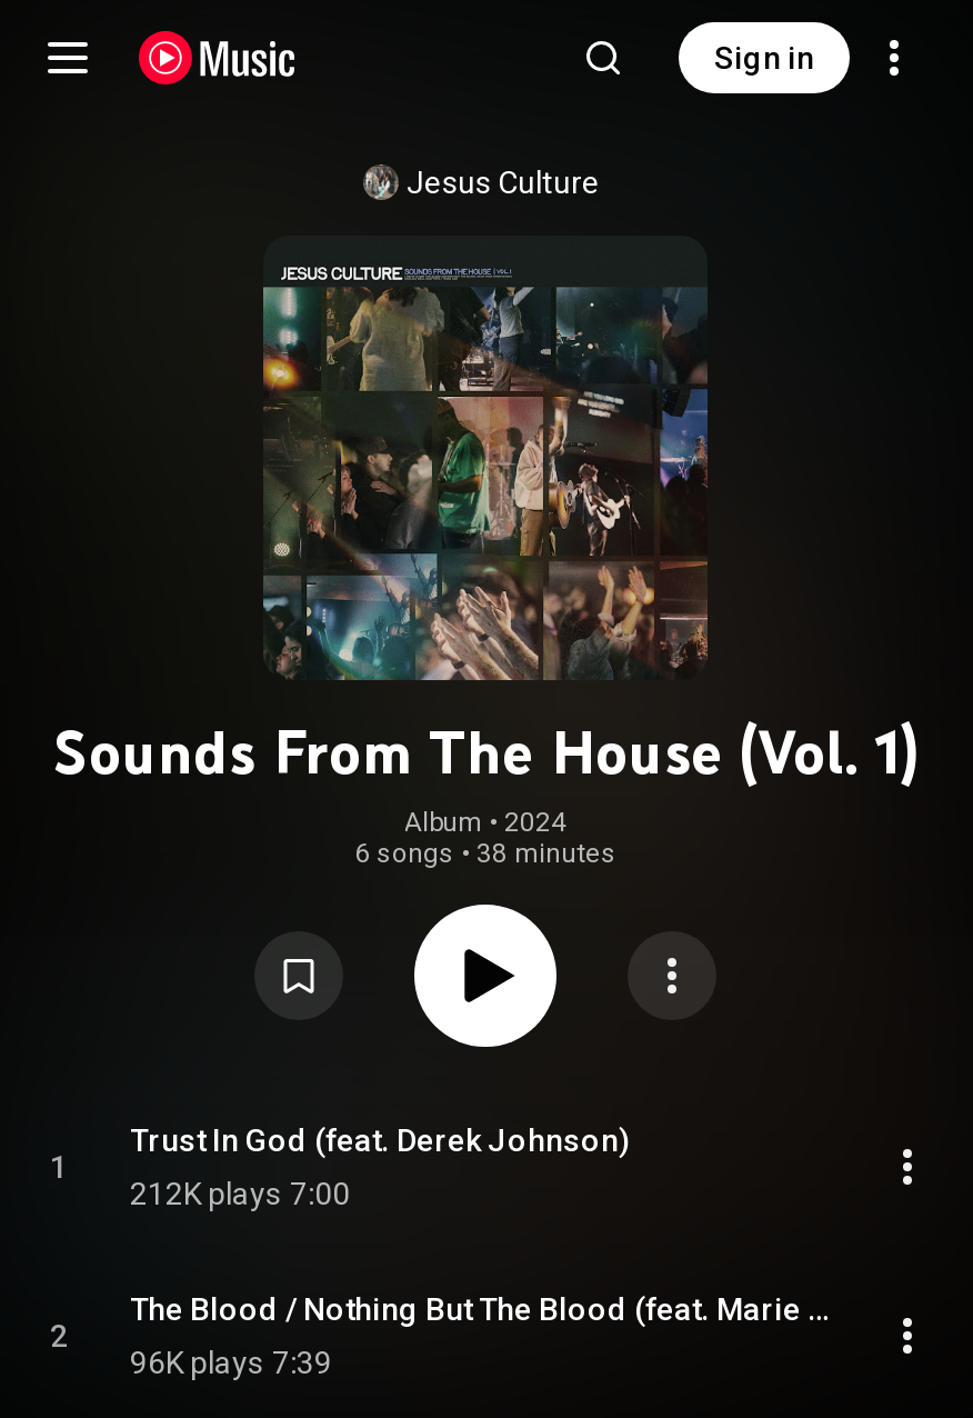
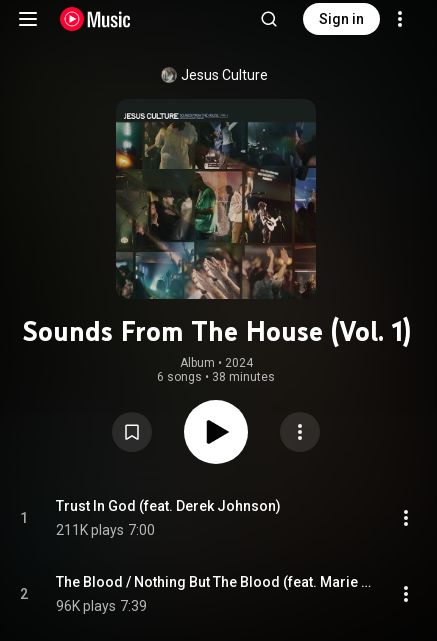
- 212K plays 7:00
+ 211K plays 7:00
